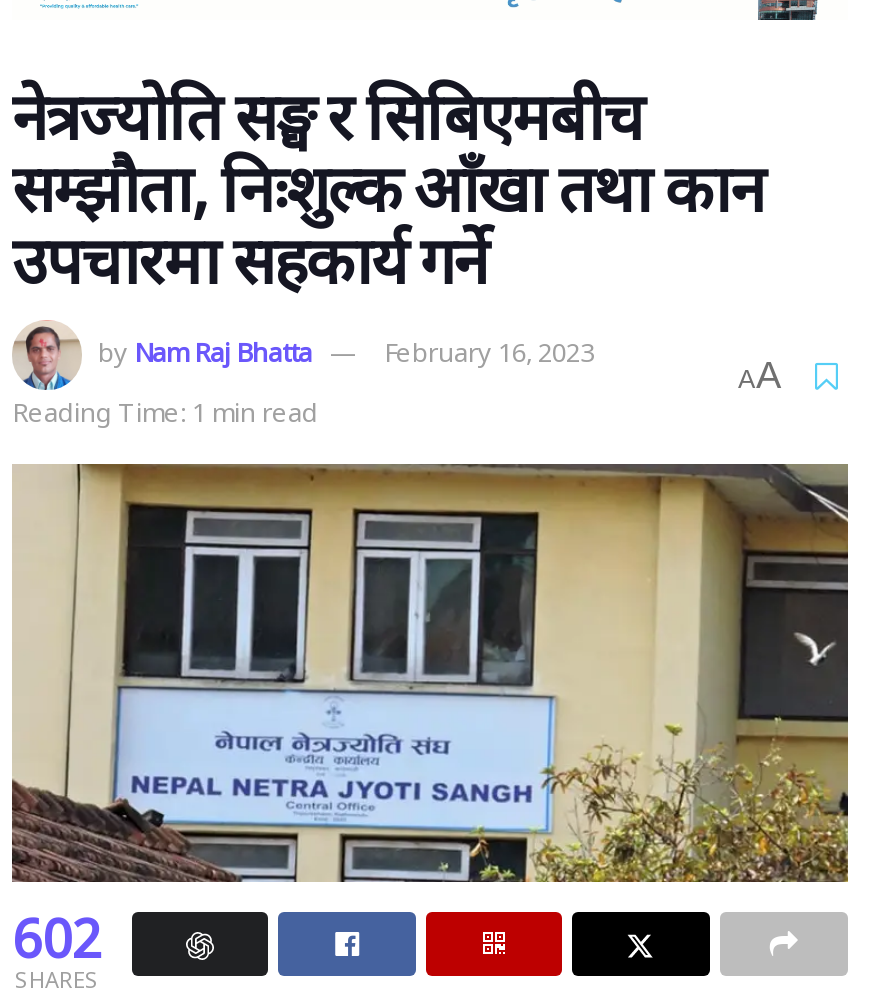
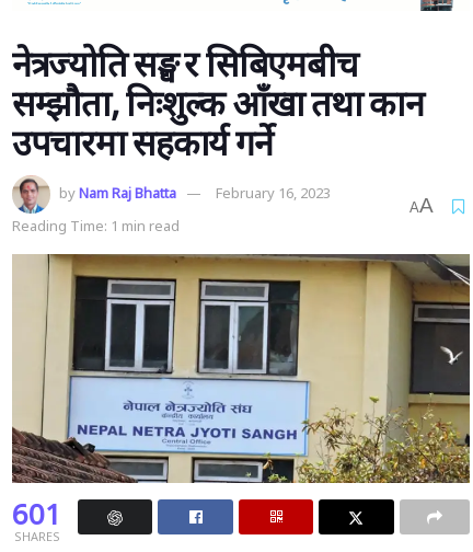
- 602
+ 601
